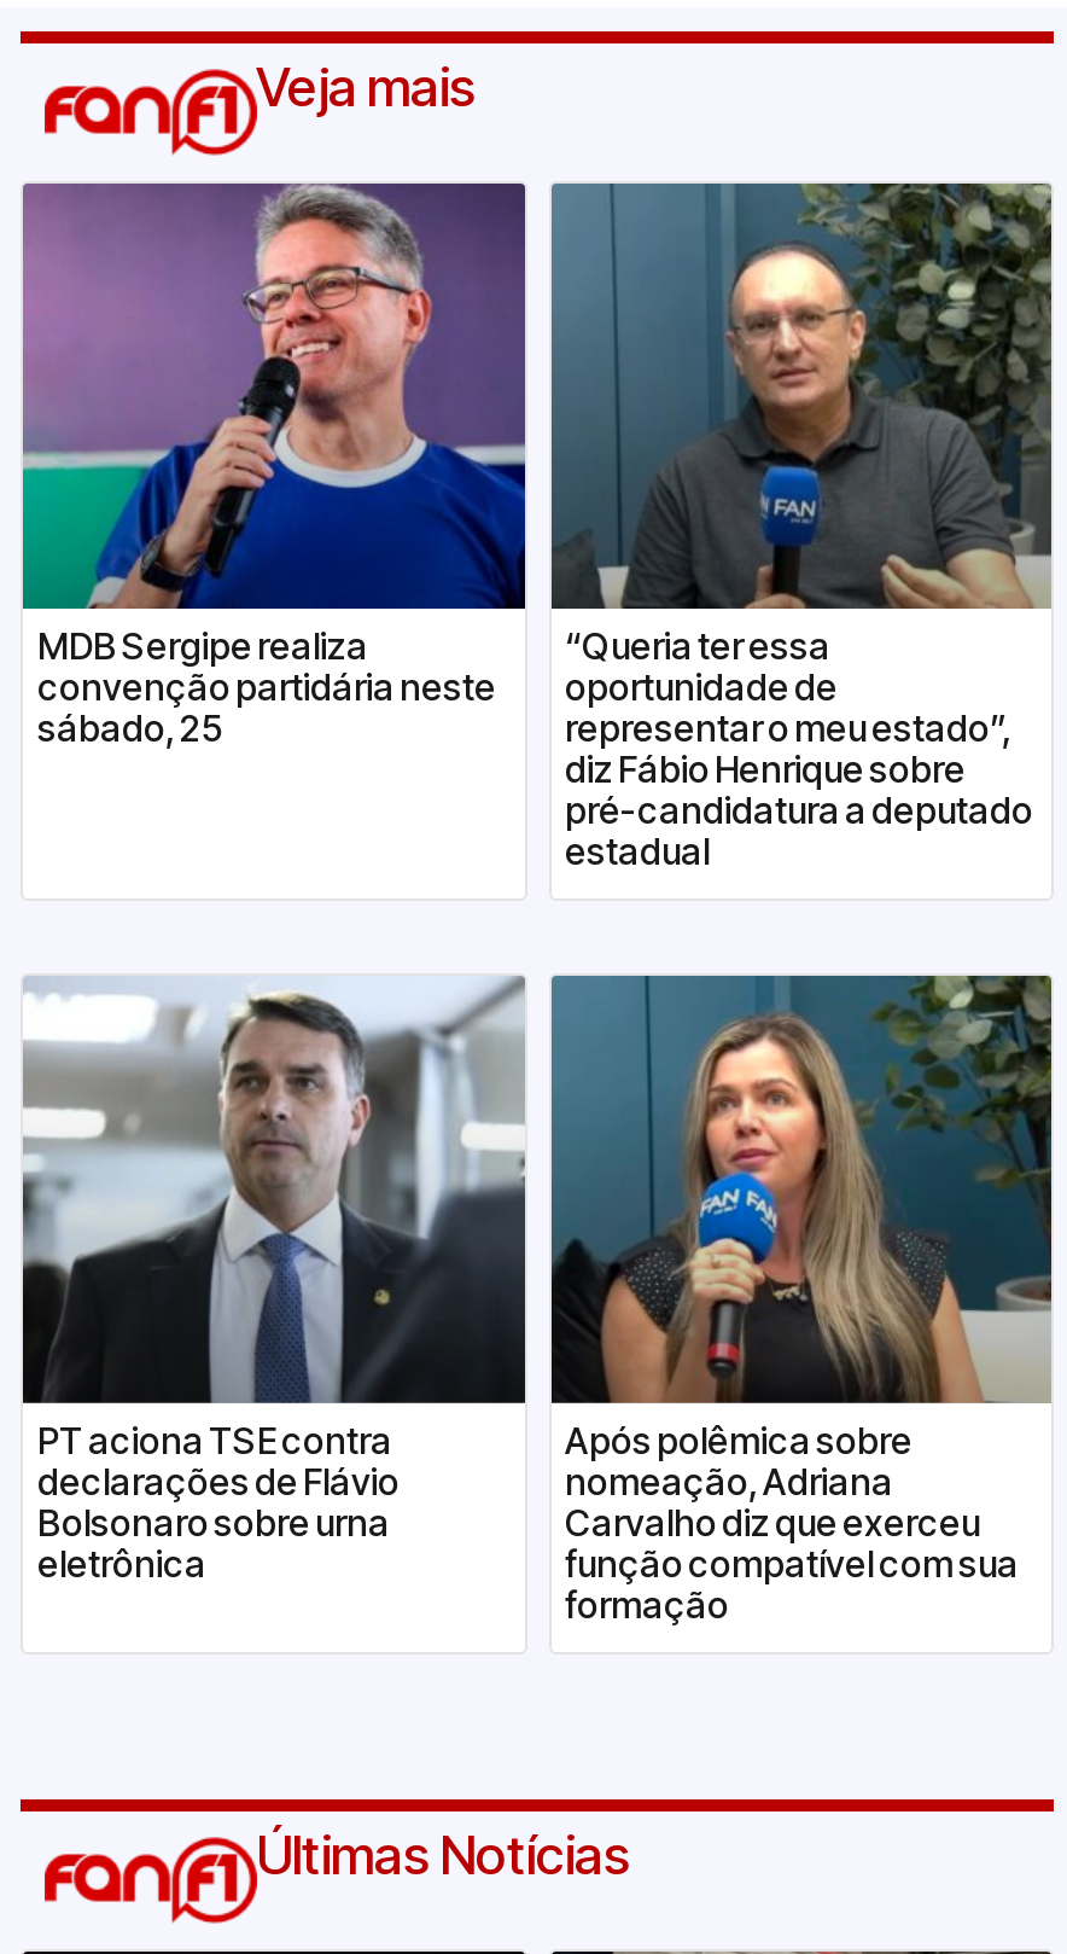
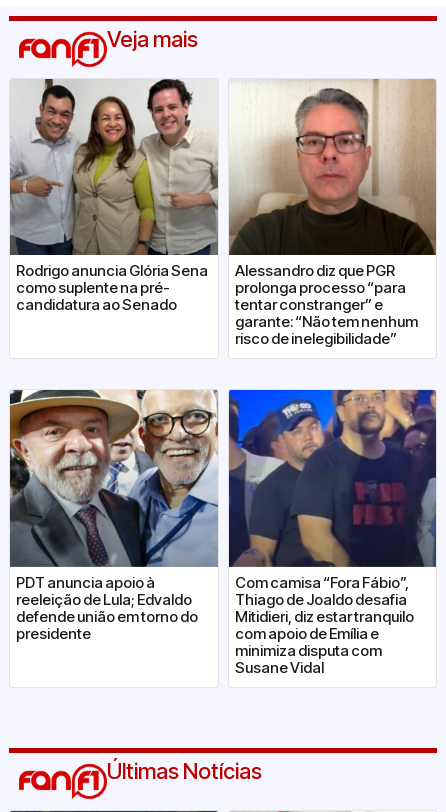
- [image]
- MDB Sergipe realiza
- convenção partidária neste
- sábado, 25
+ [image]
+ Rodrigo anuncia Glória Sena
+ como suplente na pré-
+ candidatura ao Senado

- [image]
- “Queria ter essa
- oportunidade de
- representar o meu estado”,
- diz Fábio Henrique sobre
- pré-candidatura a deputado
- estadual
+ [image]
+ Alessandro diz que PGR
+ prolonga processo “para
+ tentar constranger” e
+ garante: “Não tem nenhum
+ risco de inelegibilidade”

- [image]
- PT aciona TSE contra
- declarações de Flávio
- Bolsonaro sobre urna
- eletrônica
+ [image]
+ PDT anuncia apoio à
+ reeleição de Lula; Edvaldo
+ defende união em torno do
+ presidente

- [image]
- Após polêmica sobre
- nomeação, Adriana
- Carvalho diz que exerceu
- função compatível com sua
- formação
+ [image]
+ Com camisa “Fora Fábio”,
+ Thiago de Joaldo desafia
+ Mitidieri, diz estar tranquilo
+ com apoio de Emília e
+ minimiza disputa com
+ Susane Vidal
